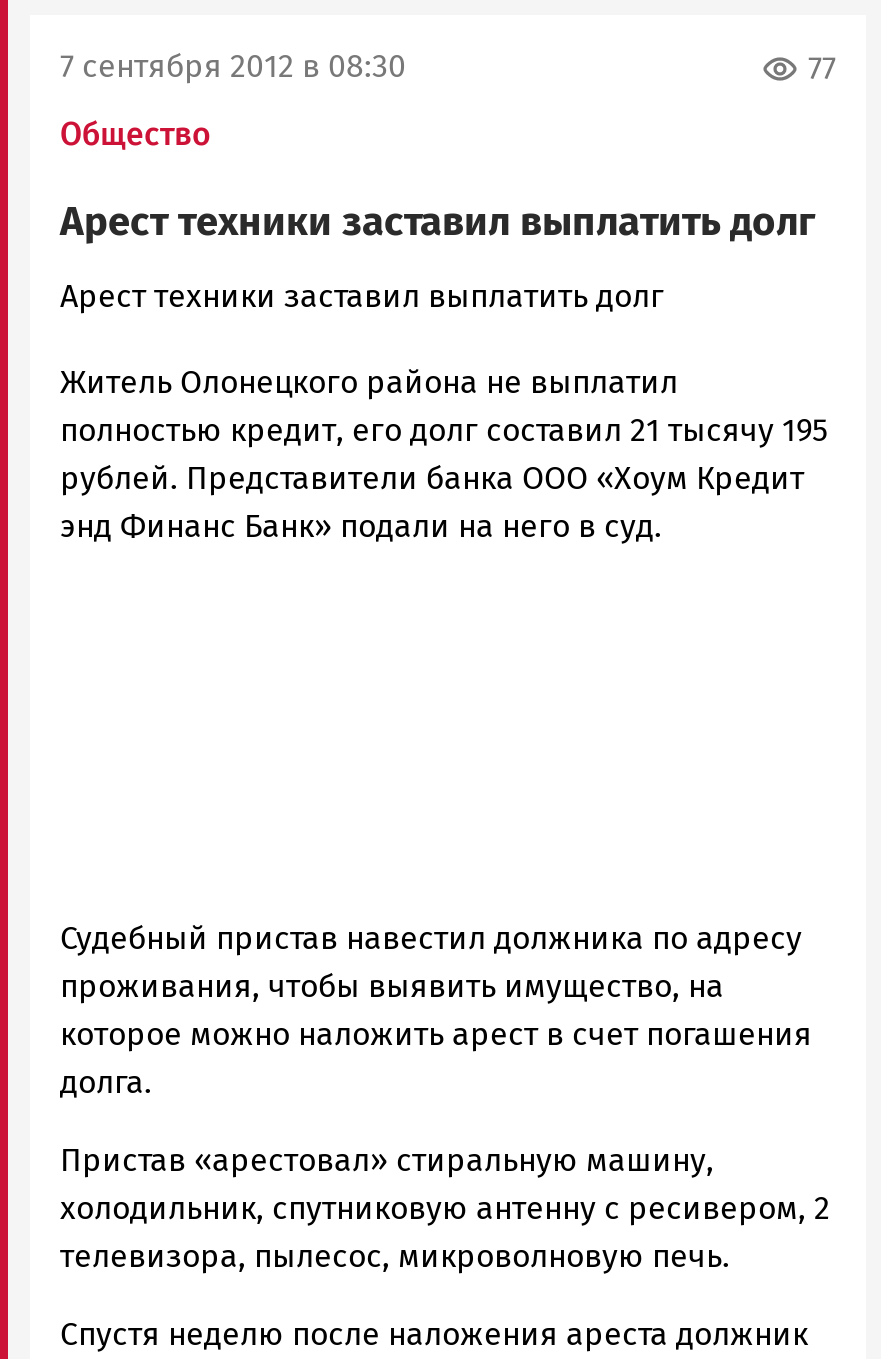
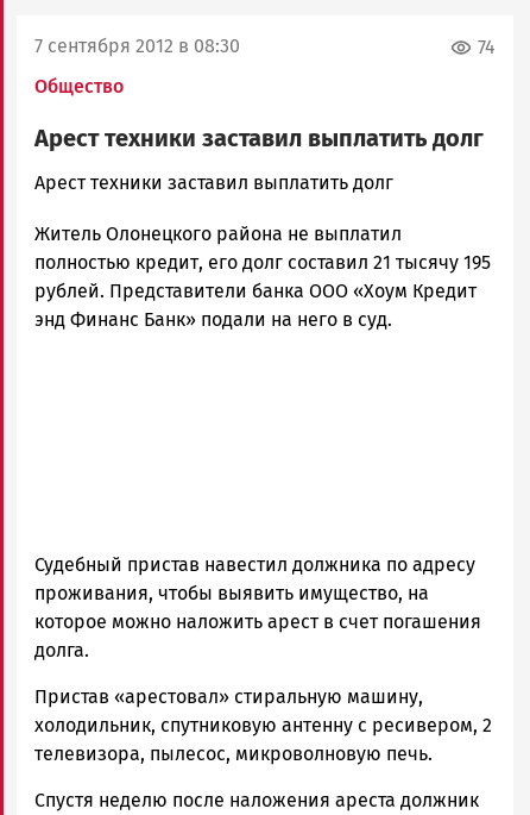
- 77
+ 74
